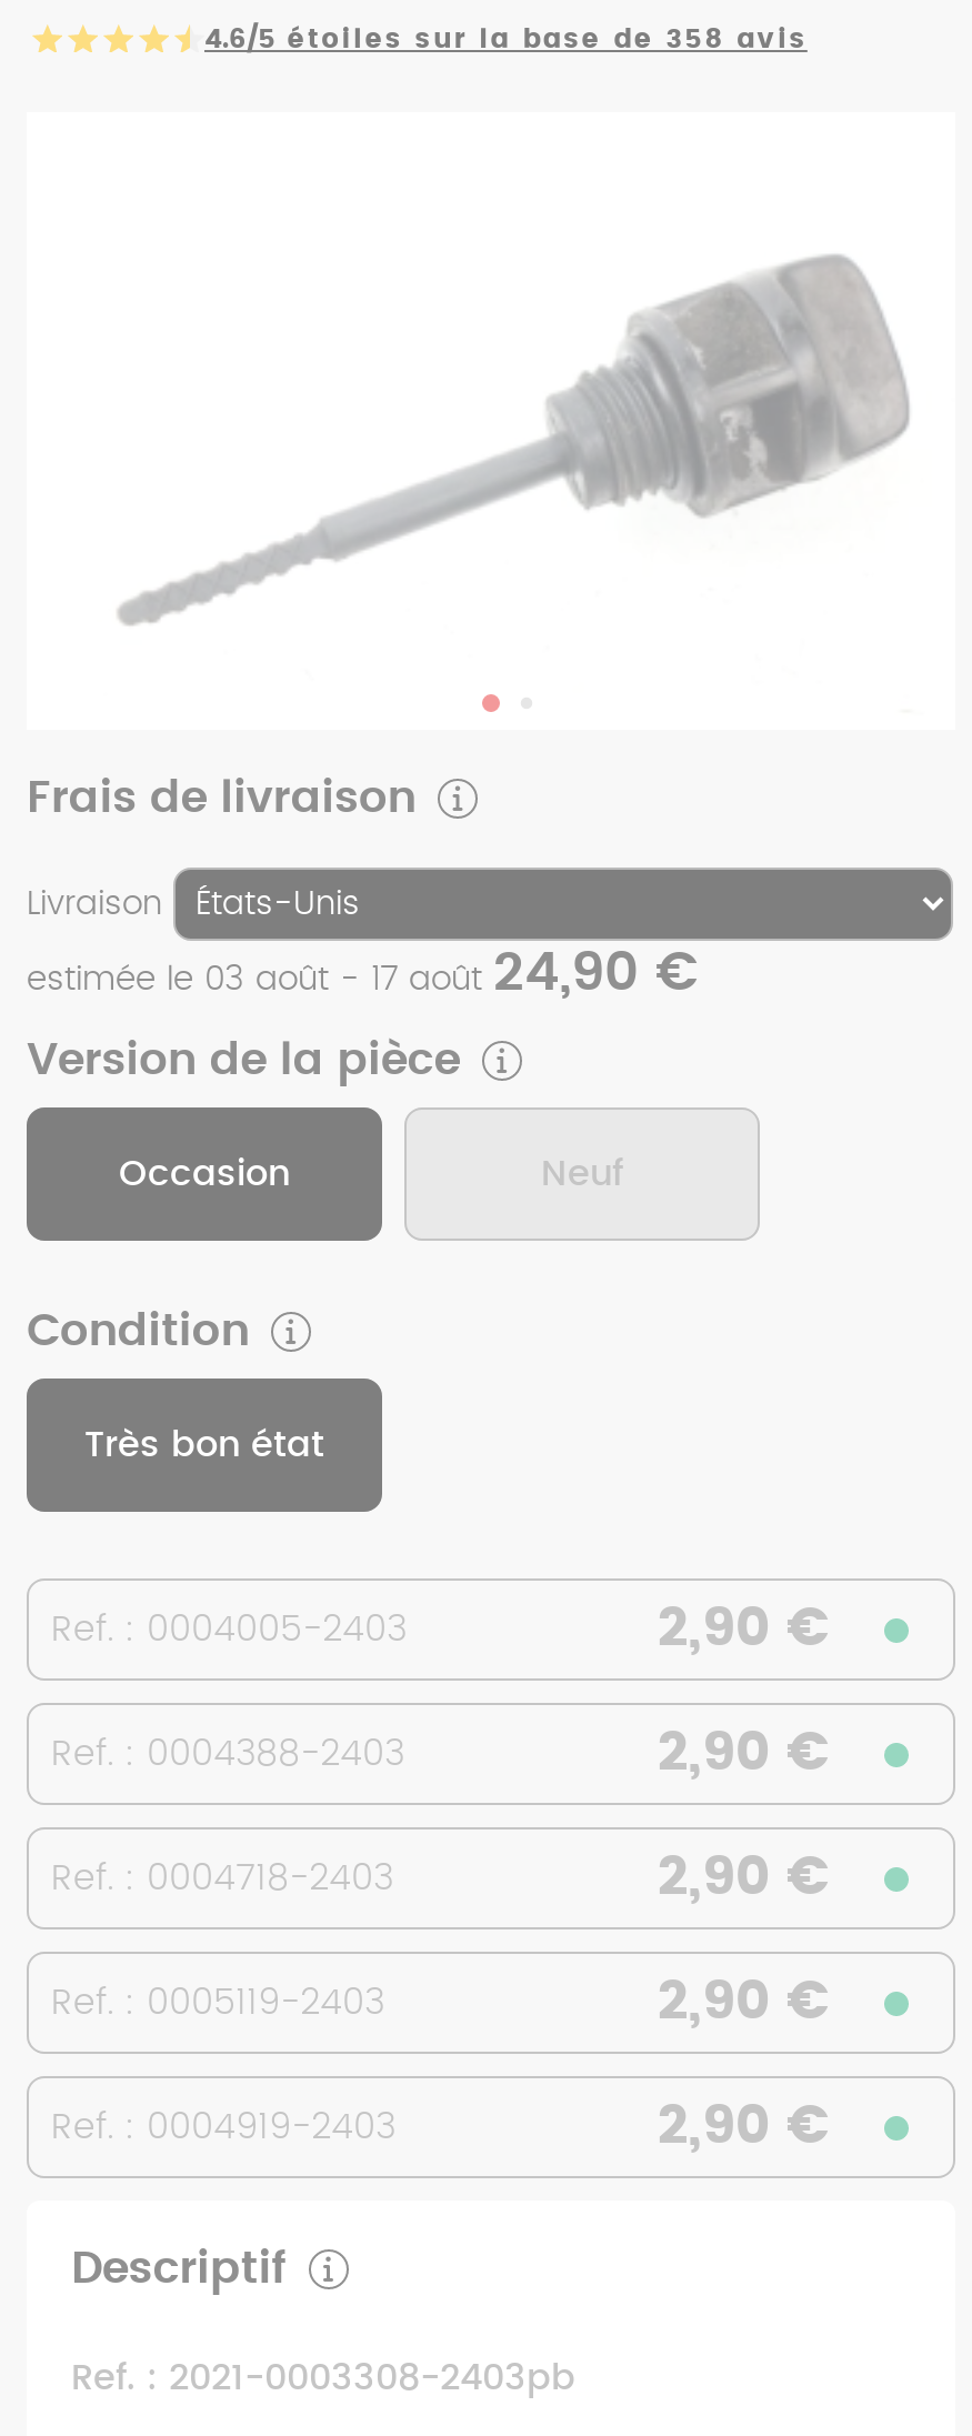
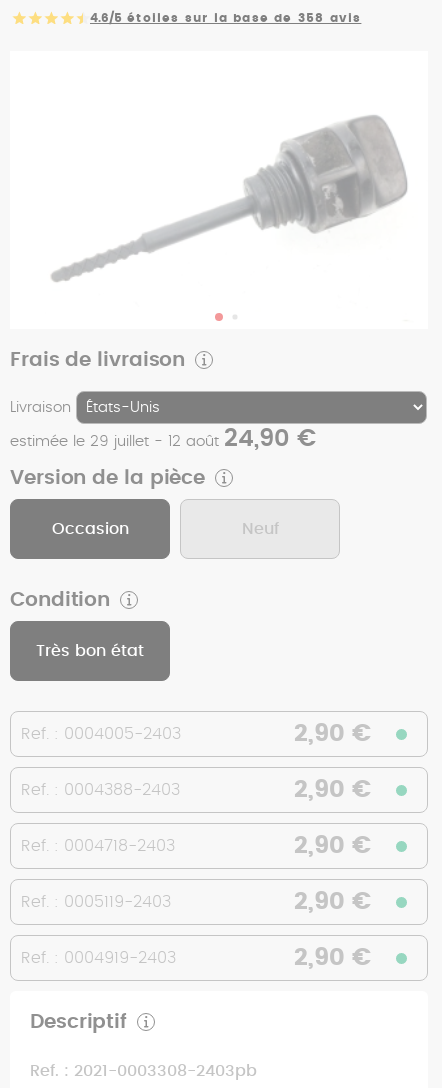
- estimée le 03 août - 17 août 24,90 €
+ estimée le 29 juillet - 12 août 24,90 €
